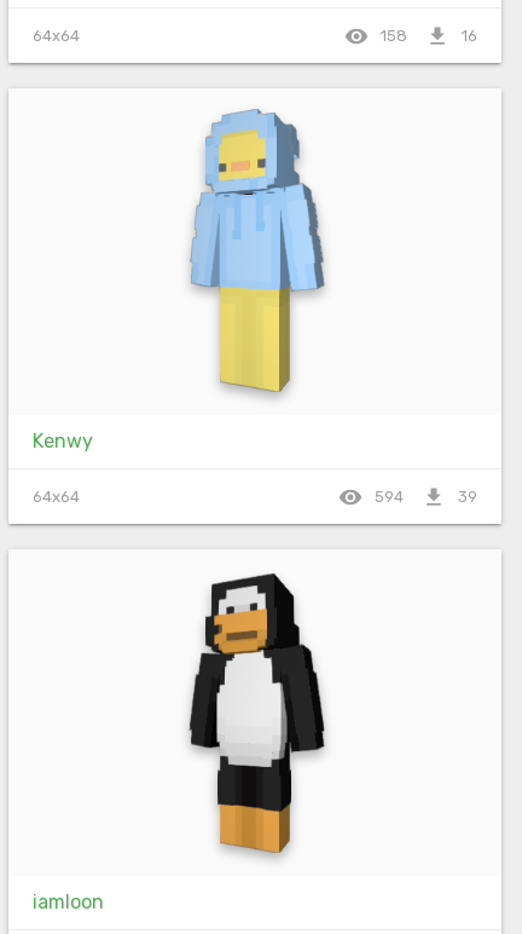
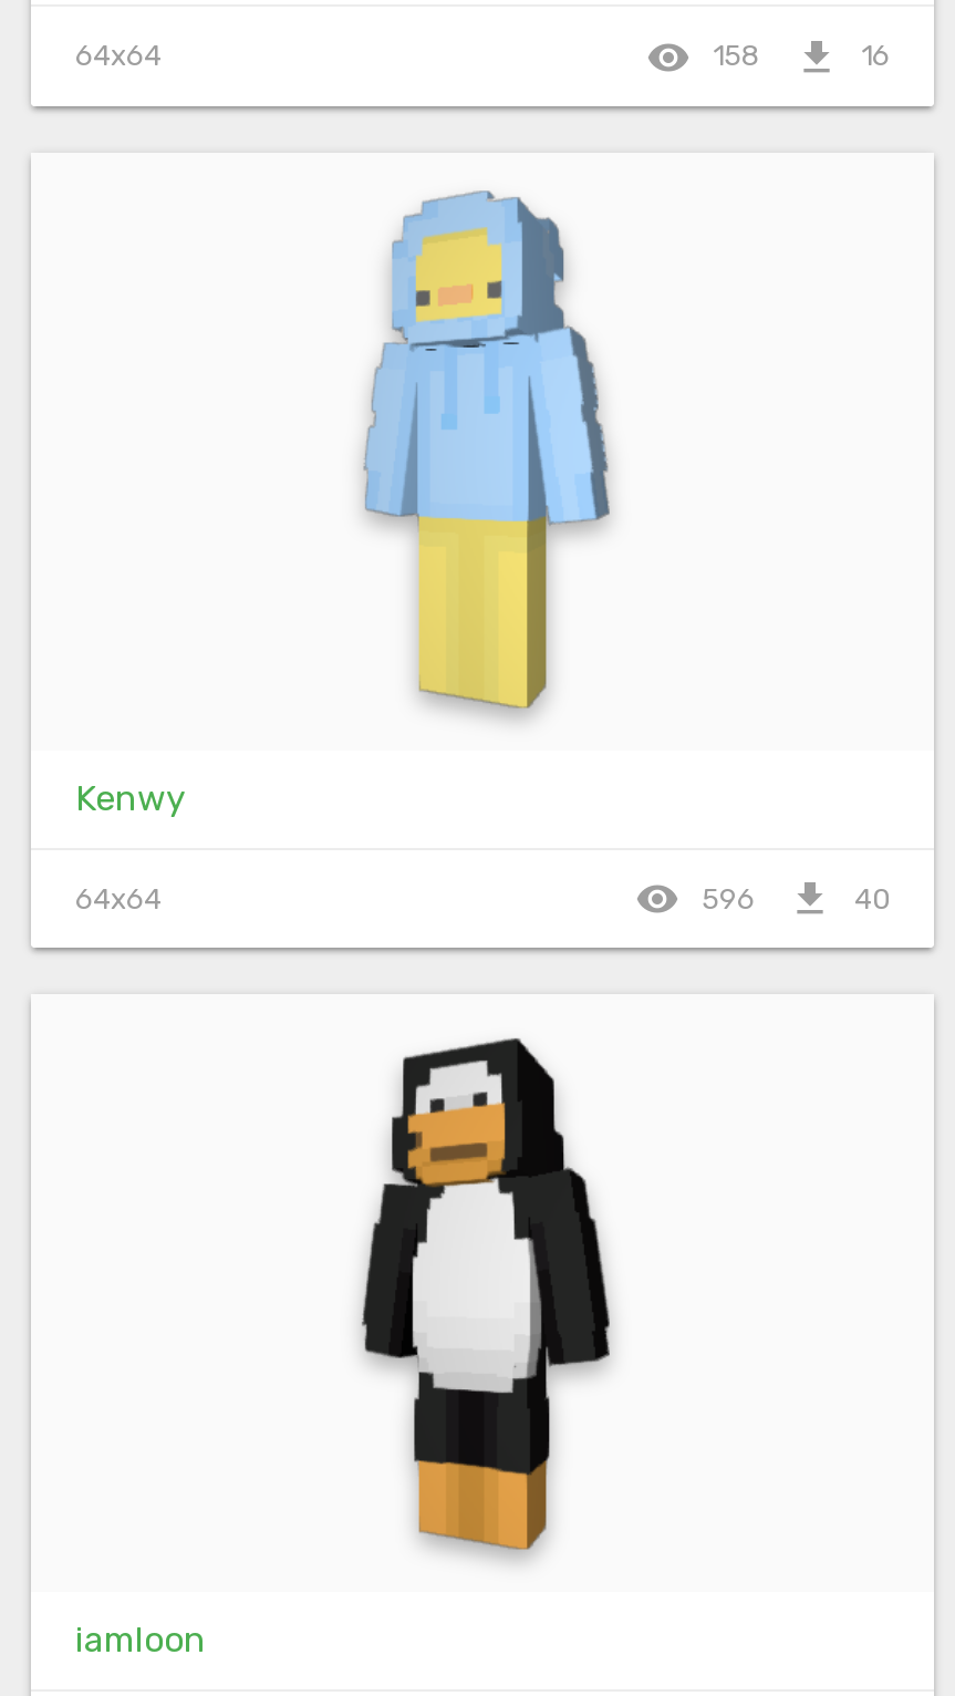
- 594
+ 596

- 39
+ 40
